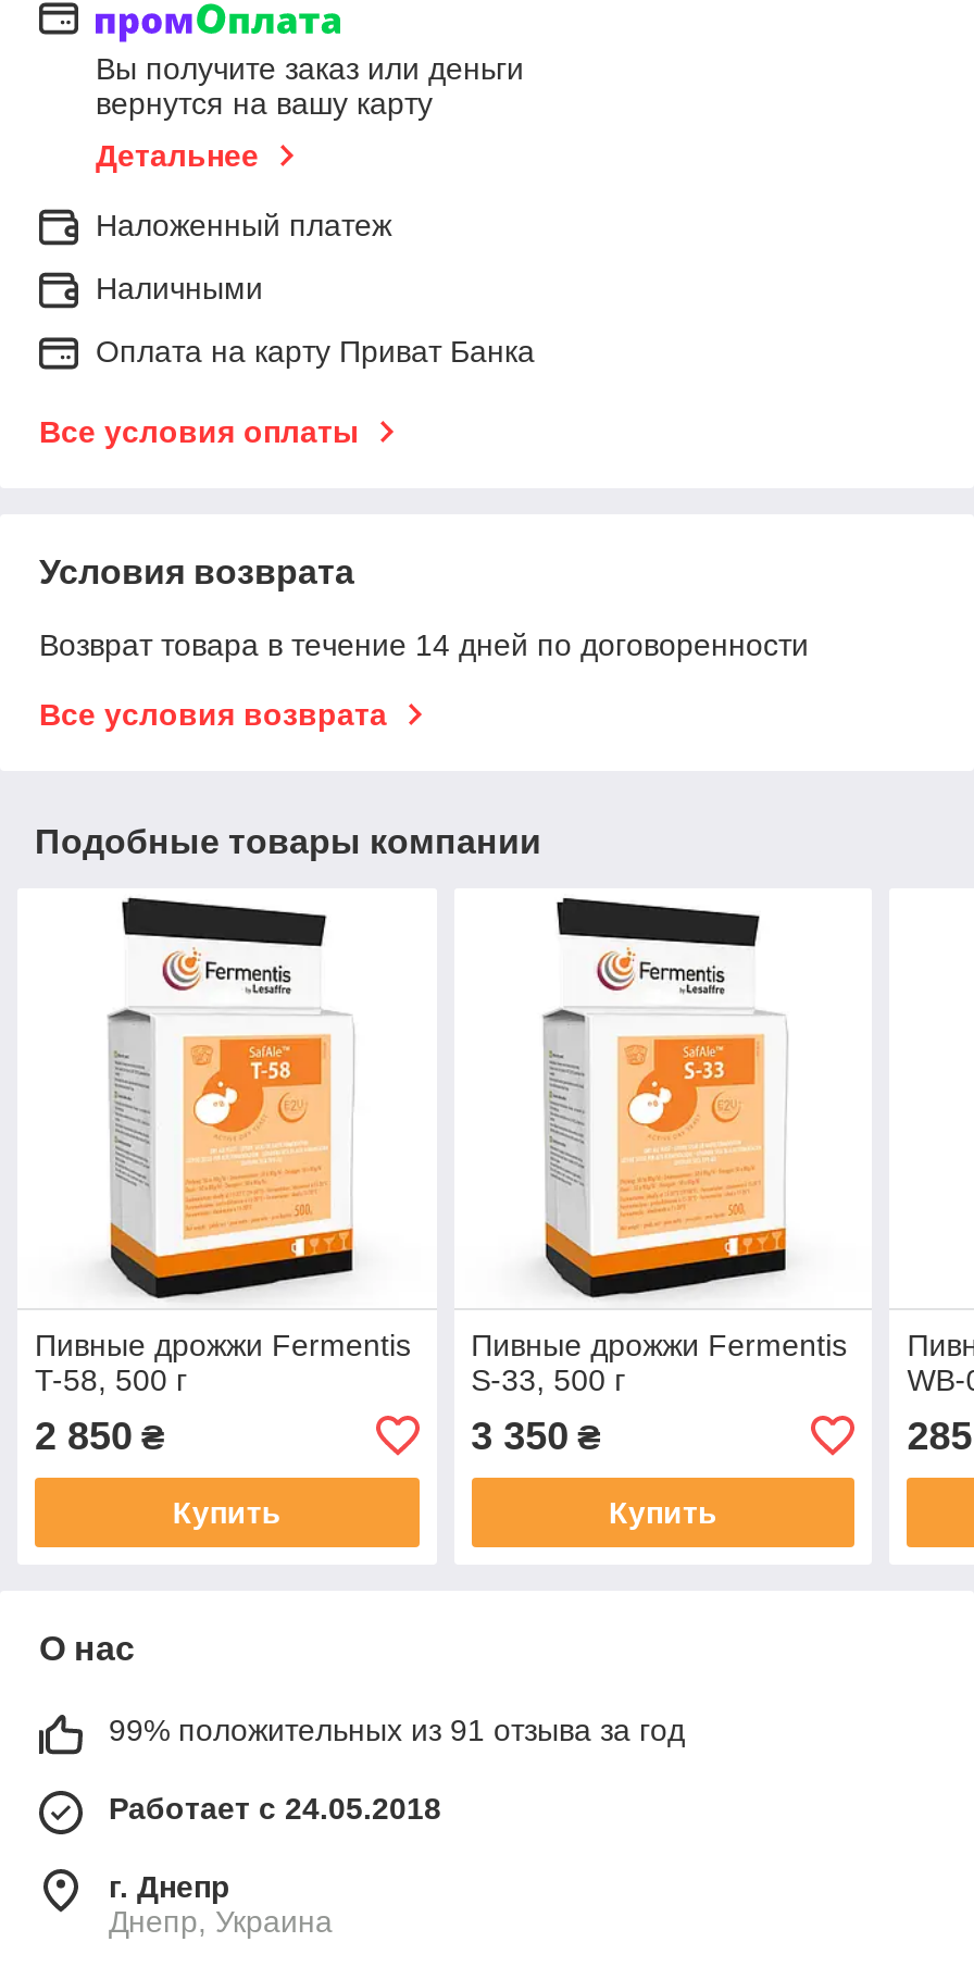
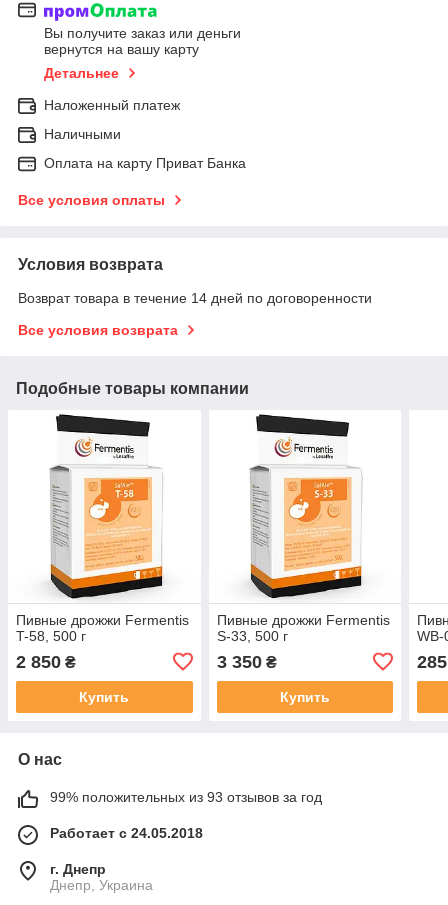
- 99% положительных из 91 отзыва за год
+ 99% положительных из 93 отзывов за год
